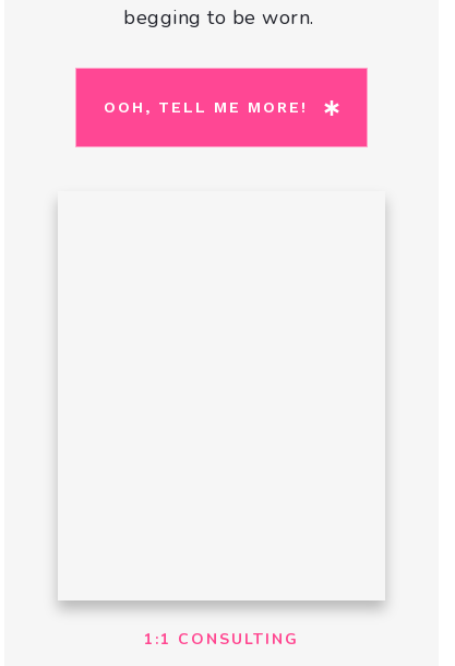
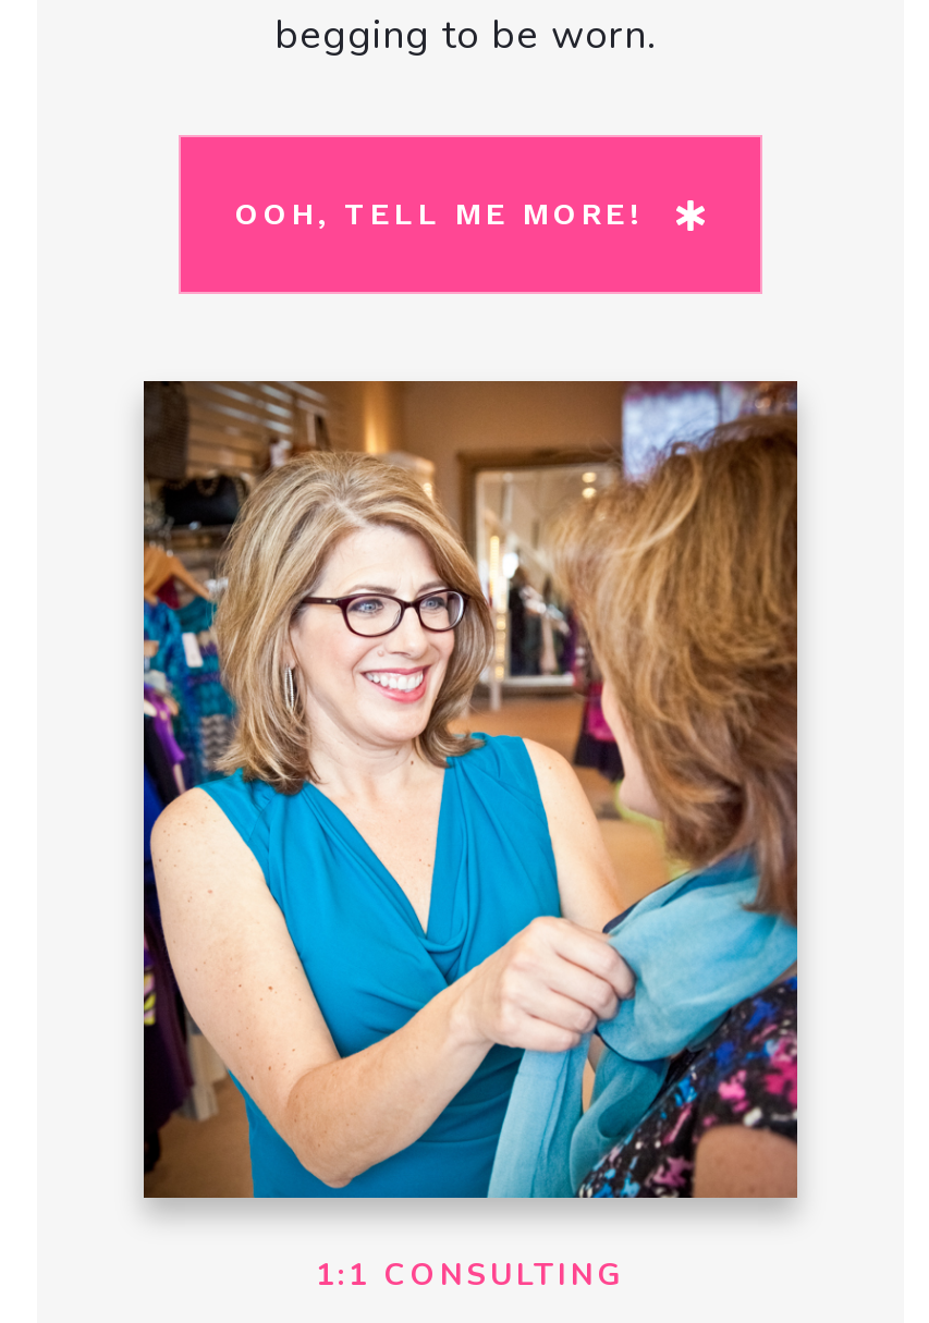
+ [image]
